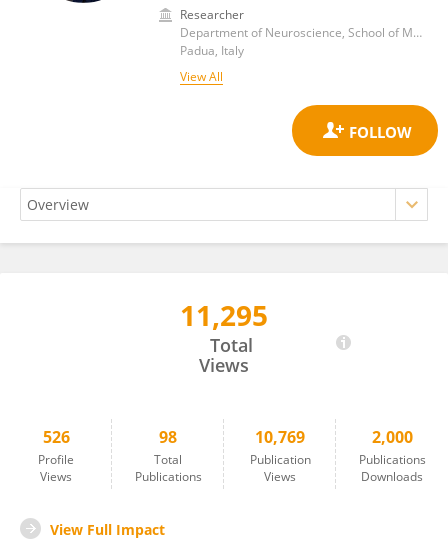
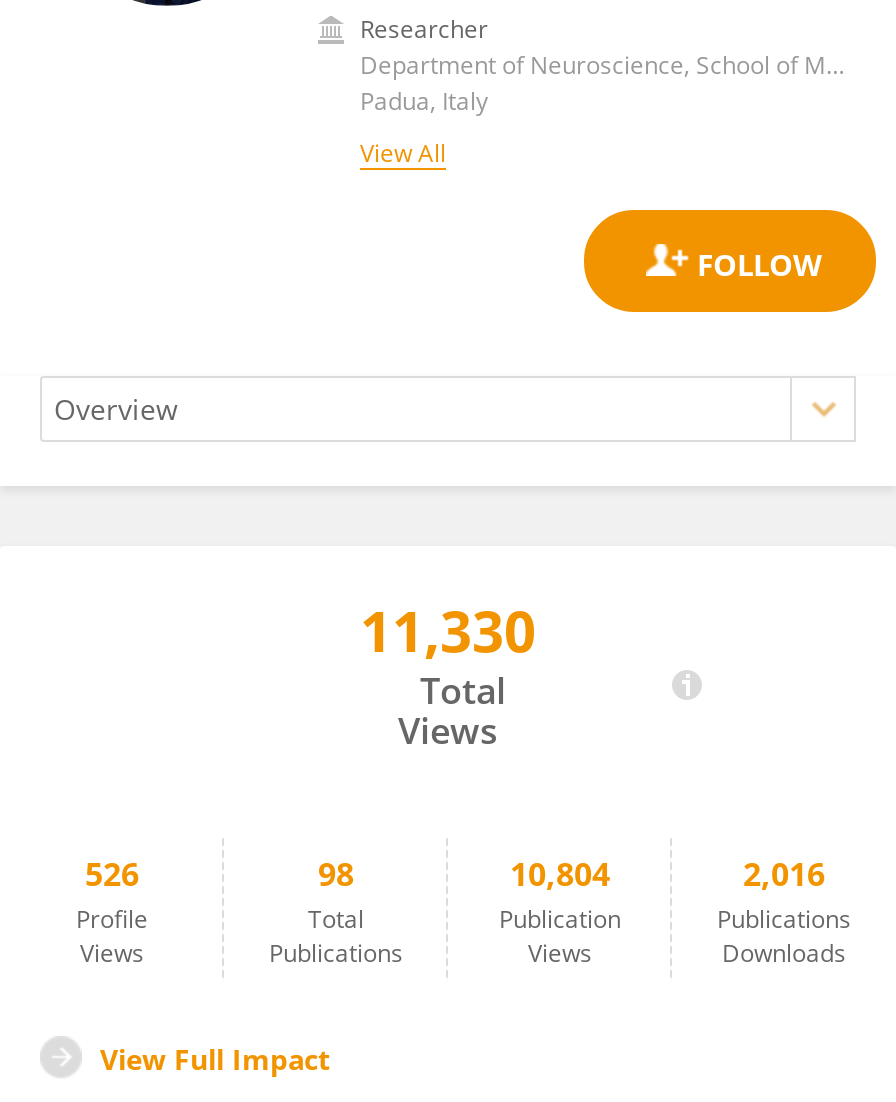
- 11,295
+ 11,330

- 10,769
+ 10,804

- 2,000
+ 2,016
